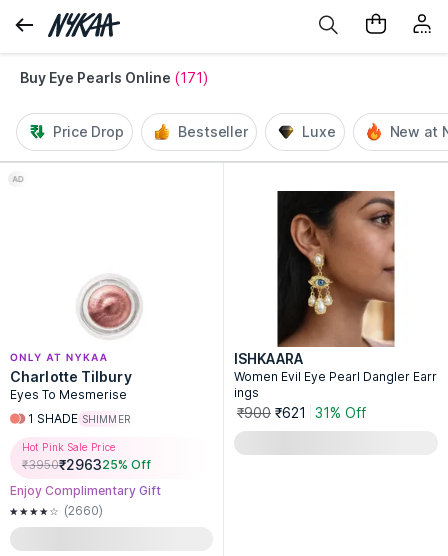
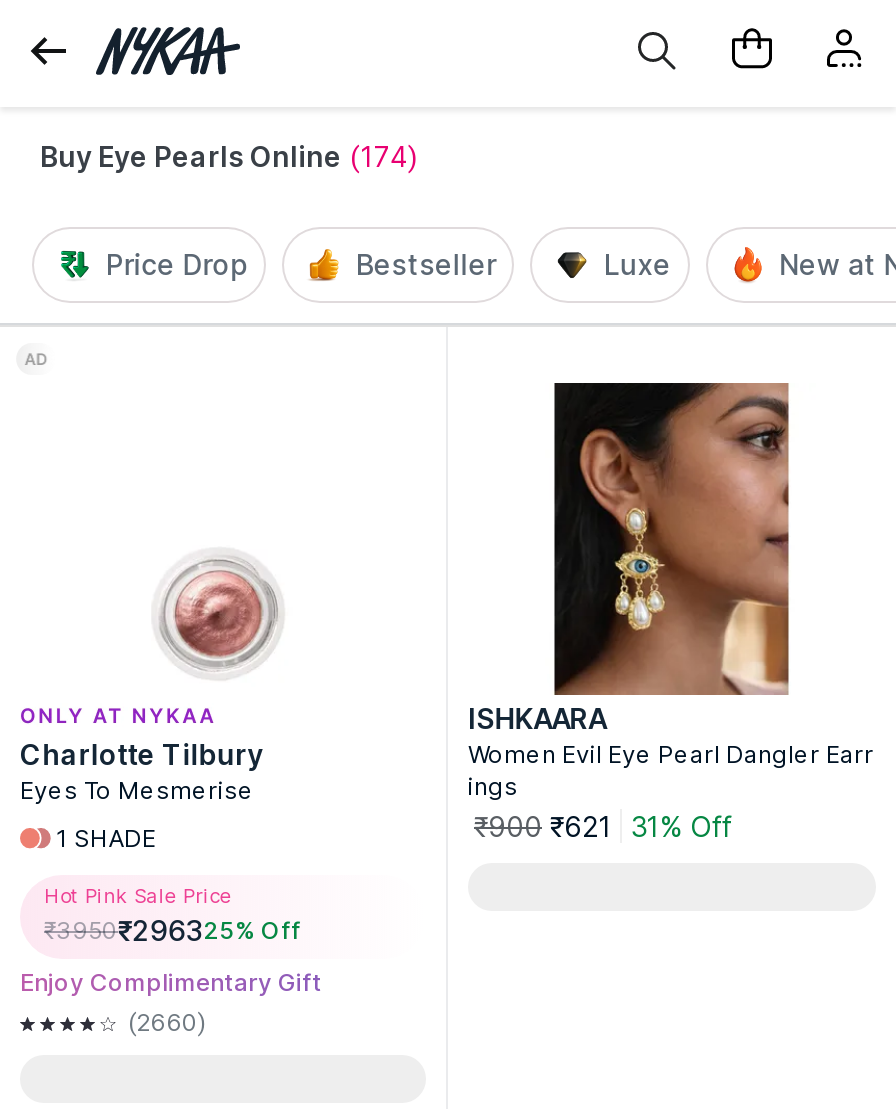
- Buy Eye Pearls Online (171)
+ Buy Eye Pearls Online (174)

- 1 SHADE SHIMMER
+ 1 SHADE
